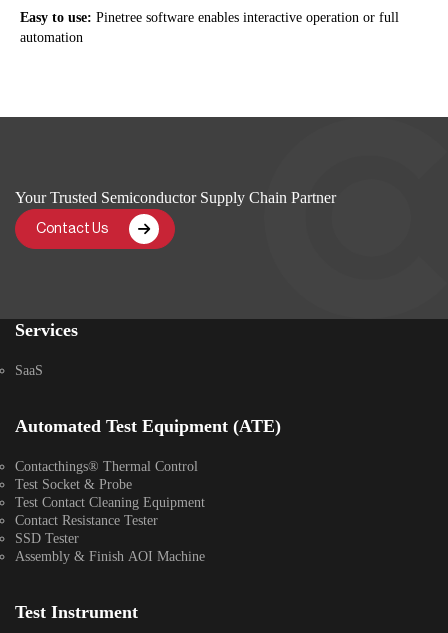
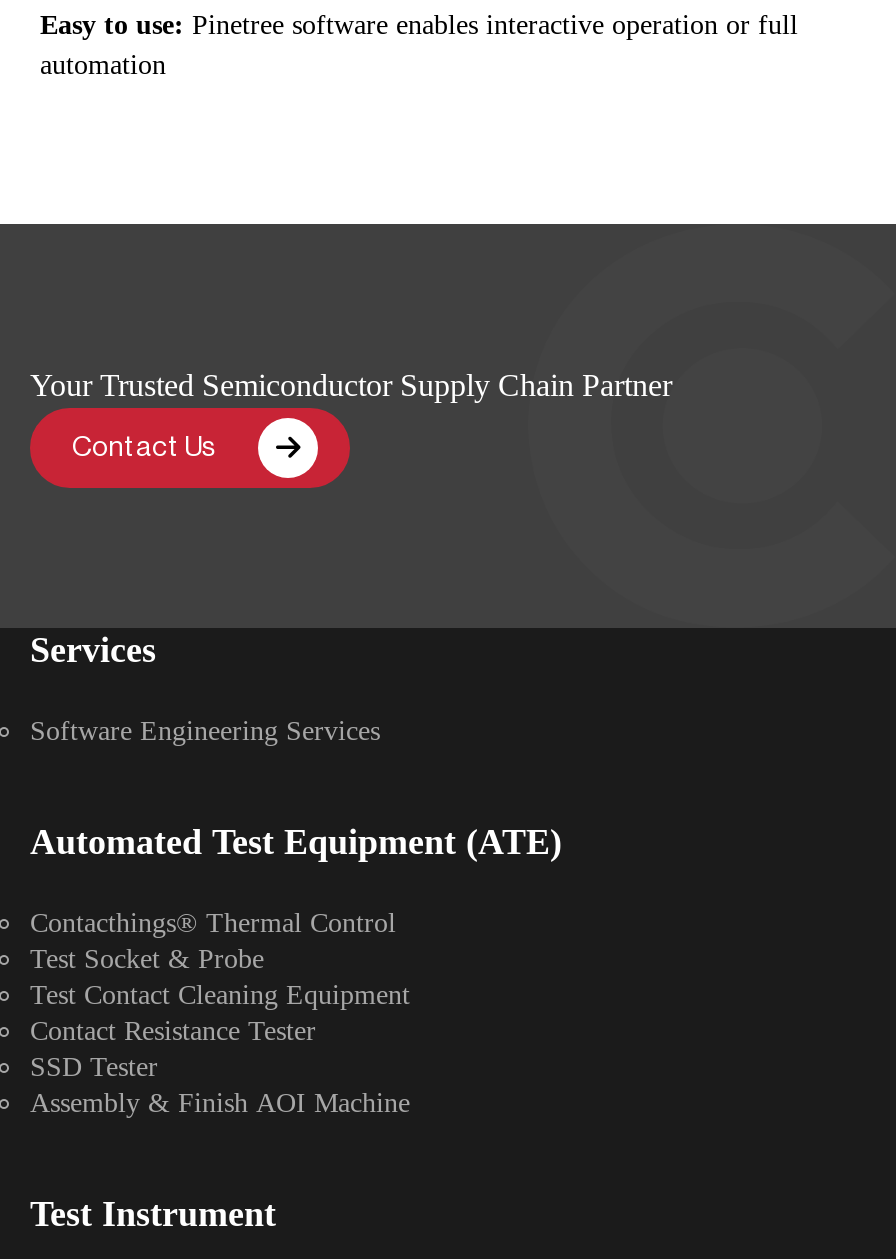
- SaaS
+ Software Engineering Services
